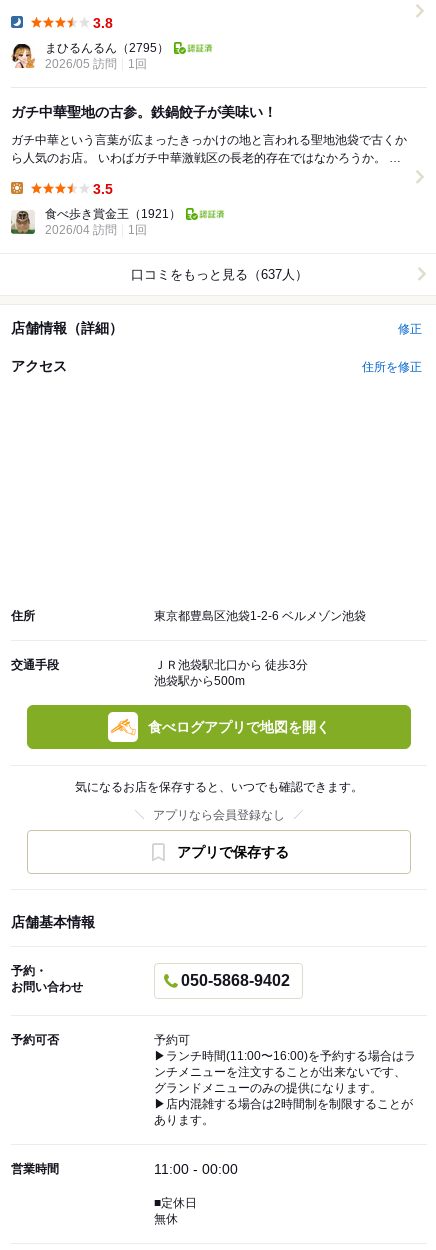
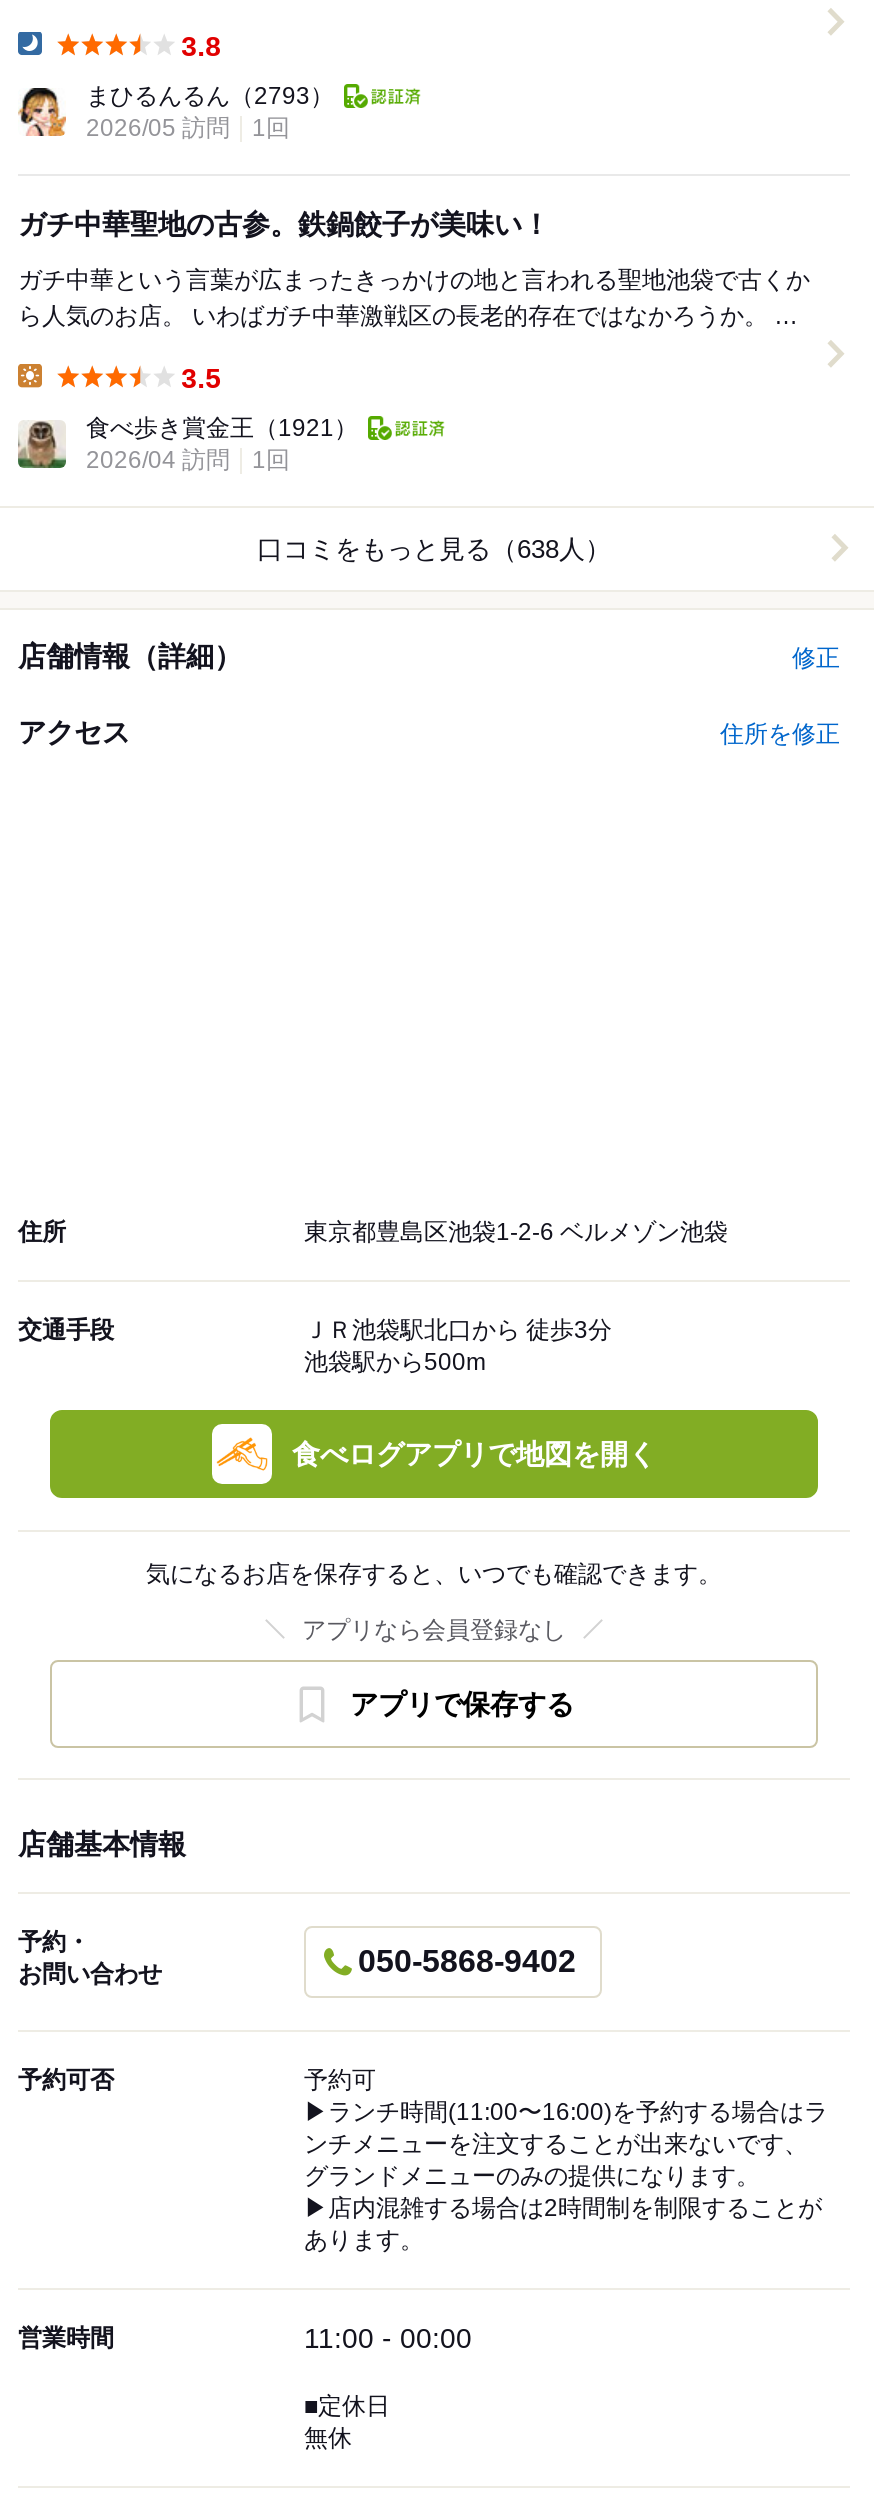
- まひるんるん（2795）
+ まひるんるん（2793）

- 口コミをもっと見る（637人）
+ 口コミをもっと見る（638人）
